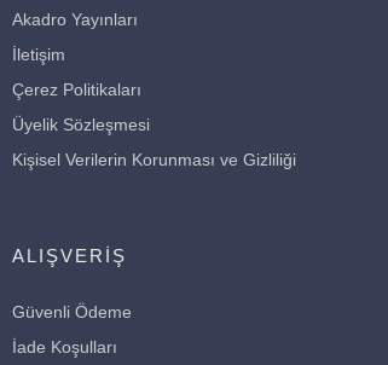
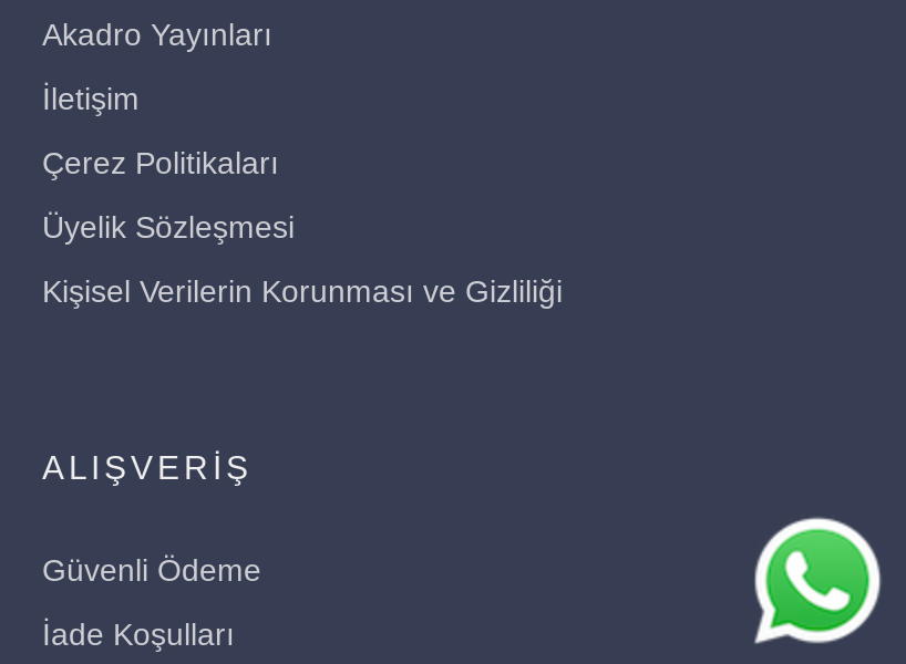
+ [image]
